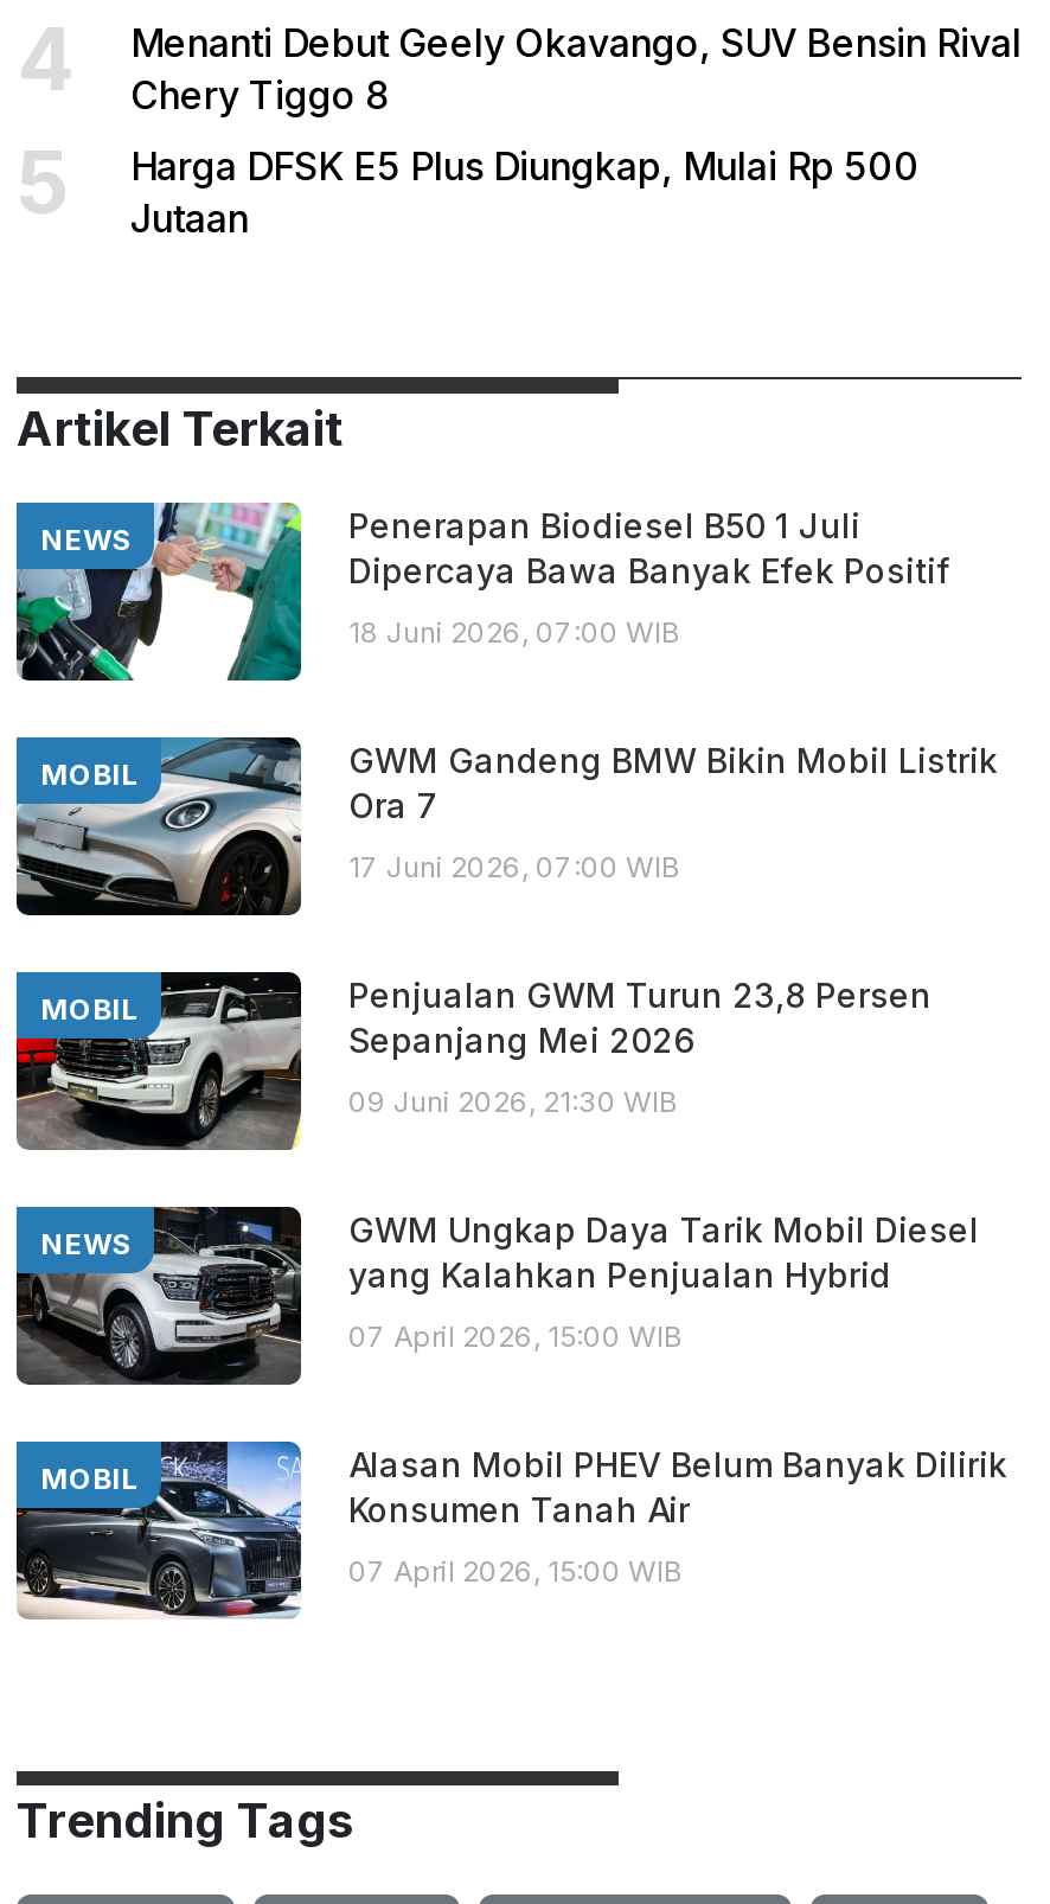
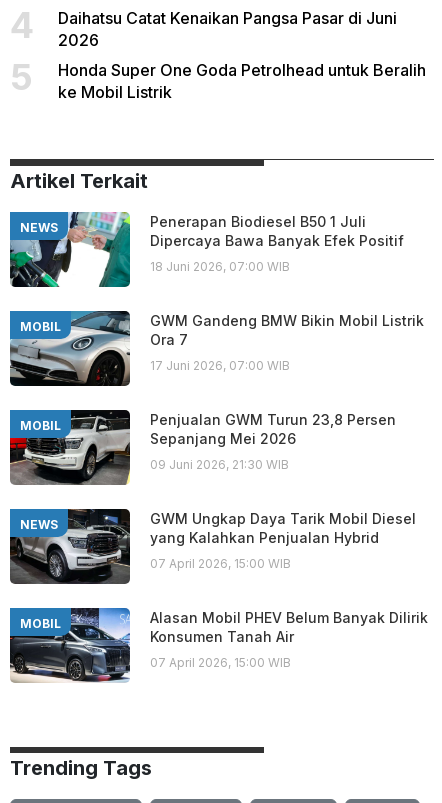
- Menanti Debut Geely Okavango, SUV Bensin Rival
- Chery Tiggo 8
+ Daihatsu Catat Kenaikan Pangsa Pasar di Juni
+ 2026

- Harga DFSK E5 Plus Diungkap, Mulai Rp 500
- Jutaan
+ Honda Super One Goda Petrolhead untuk Beralih
+ ke Mobil Listrik
